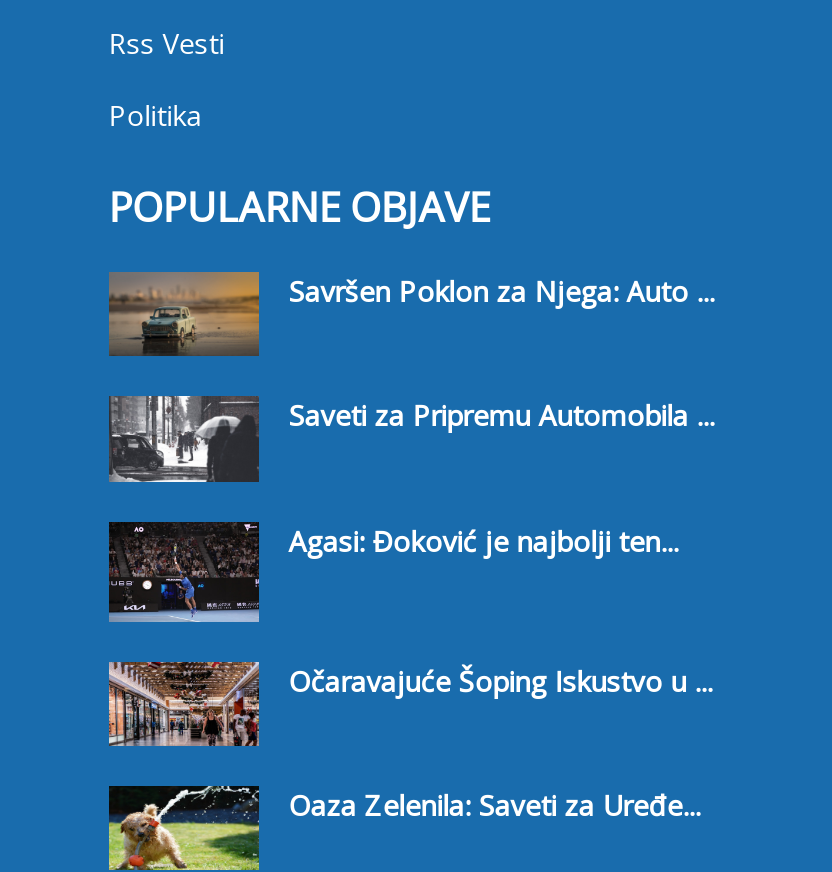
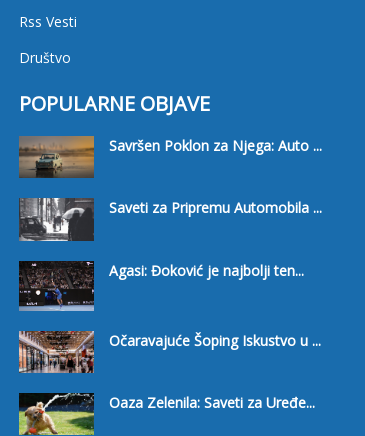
- Politika
+ Društvo
